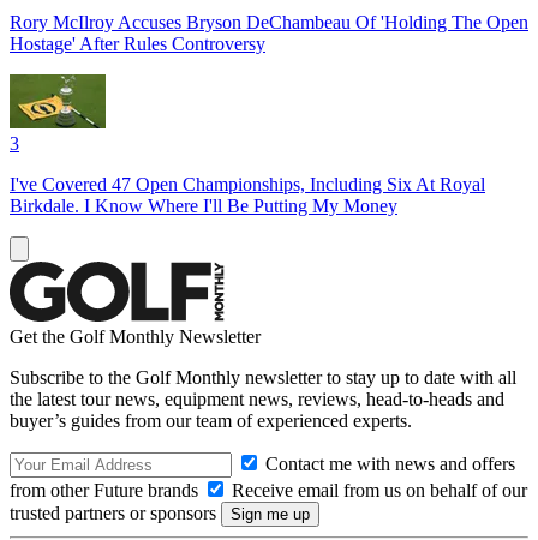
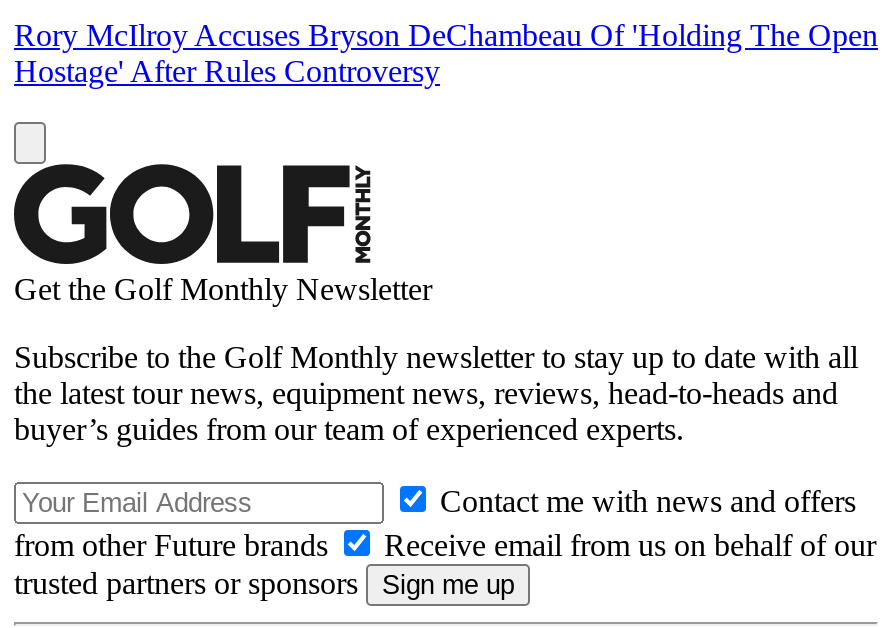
- [image]
- 3
- I've Covered 47 Open Championships, Including Six At Royal
- Birkdale. I Know Where I'll Be Putting My Money
